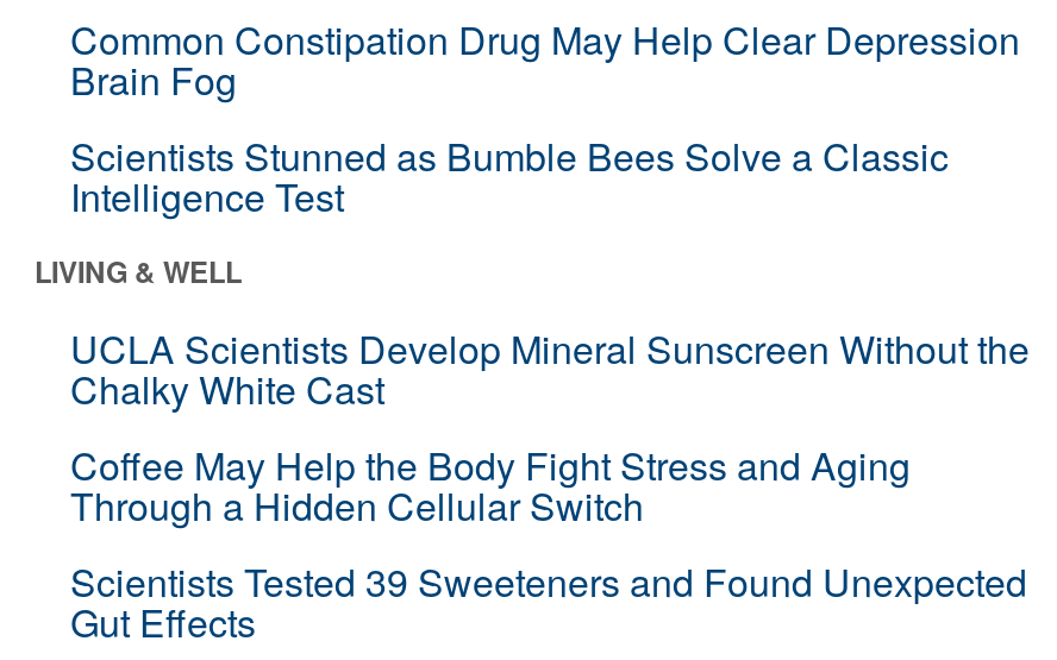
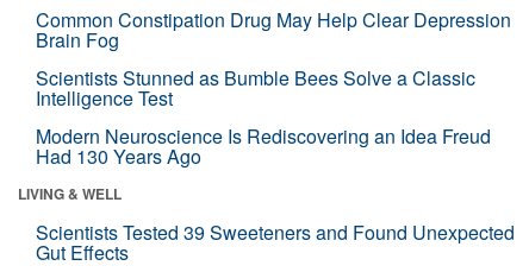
+ Modern Neuroscience Is Rediscovering an Idea Freud
+ Had 130 Years Ago

moved down: LIVING & WELL

- UCLA Scientists Develop Mineral Sunscreen Without the
- Chalky White Cast
- Coffee May Help the Body Fight Stress and Aging
- Through a Hidden Cellular Switch
